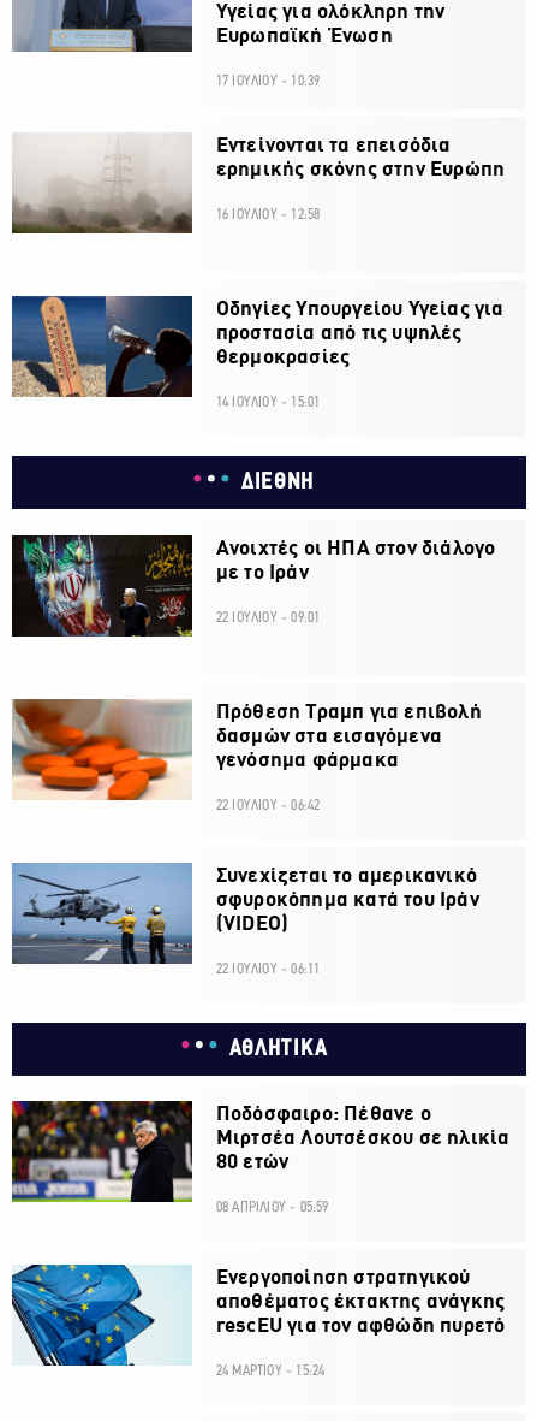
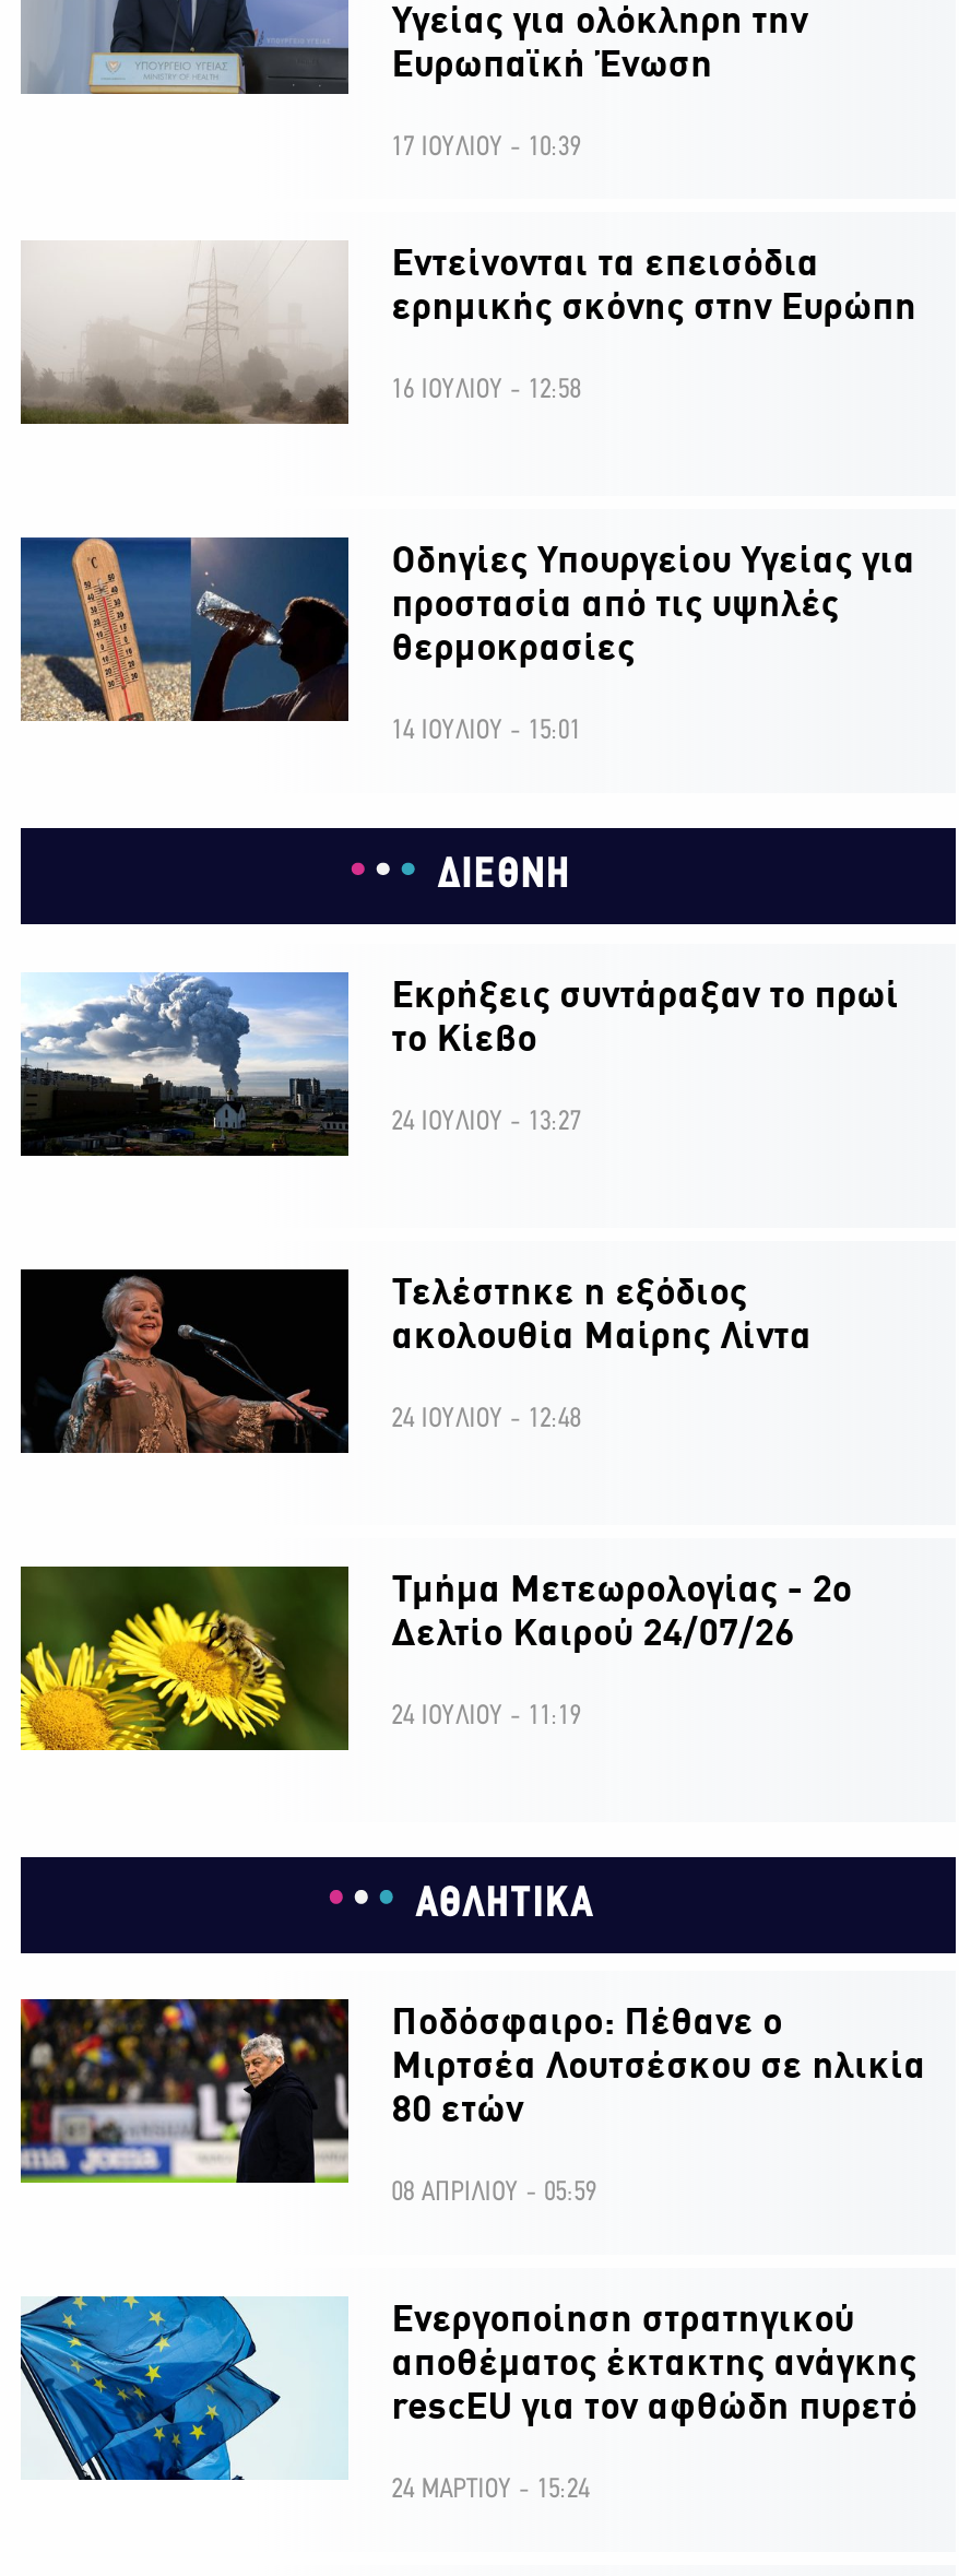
- [image]
- Ανοιχτές οι ΗΠΑ στον διάλογο
- με το Ιράν
+ [image]
+ Εκρήξεις συντάραξαν το πρωί
+ το Κίεβο

- 22 ΙΟΥΛΙΟΥ - 09:01
+ 24 ΙΟΥΛΙΟΥ - 13:27

- [image]
- Πρόθεση Τραμπ για επιβολή
- δασμών στα εισαγόμενα
- γενόσημα φάρμακα
+ [image]
+ Τελέστηκε η εξόδιος
+ ακολουθία Μαίρης Λίντα

- 22 ΙΟΥΛΙΟΥ - 06:42
+ 24 ΙΟΥΛΙΟΥ - 12:48

- [image]
- Συνεχίζεται το αμερικανικό
- σφυροκόπημα κατά του Ιράν
- (VIDEO)
+ [image]
+ Τμήμα Μετεωρολογίας - 2ο
+ Δελτίο Καιρού 24/07/26

- 22 ΙΟΥΛΙΟΥ - 06:11
+ 24 ΙΟΥΛΙΟΥ - 11:19
